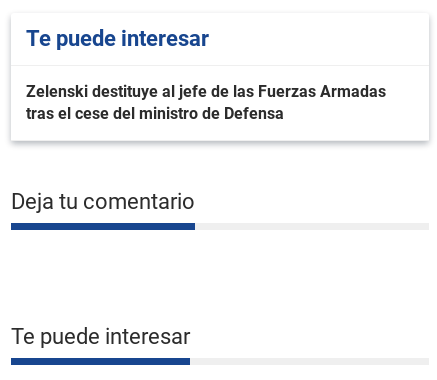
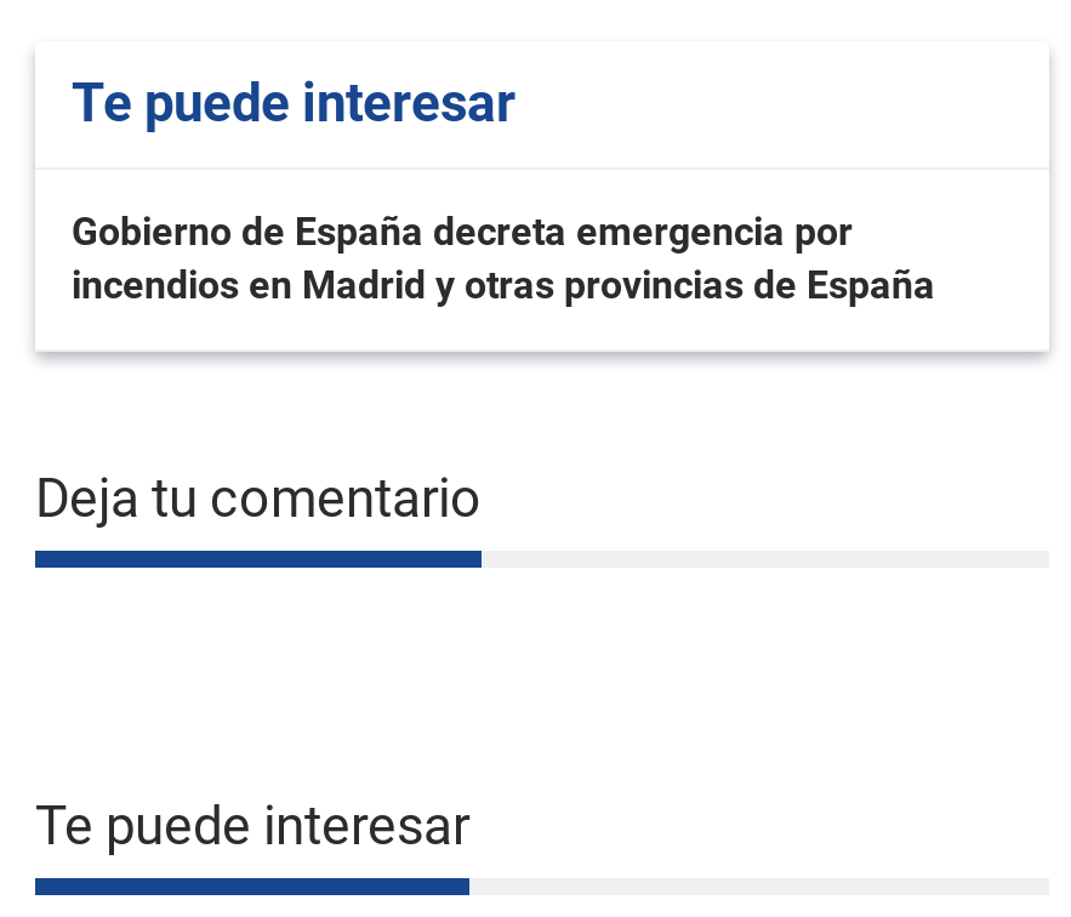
- Zelenski destituye al jefe de las Fuerzas Armadas
- tras el cese del ministro de Defensa
+ Gobierno de España decreta emergencia por
+ incendios en Madrid y otras provincias de España
